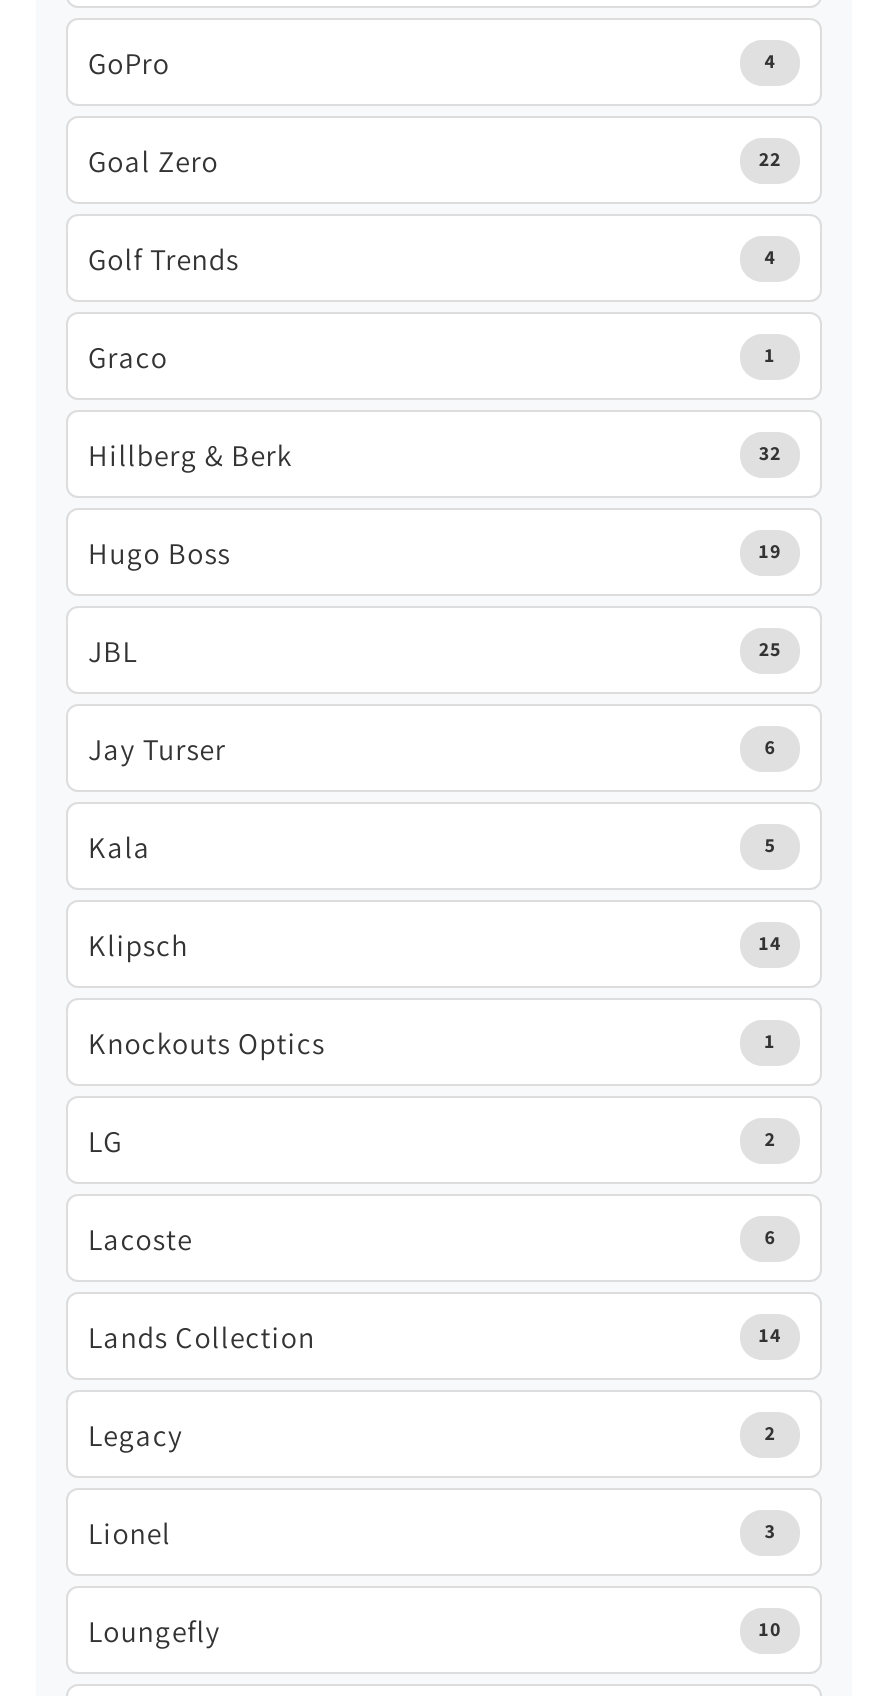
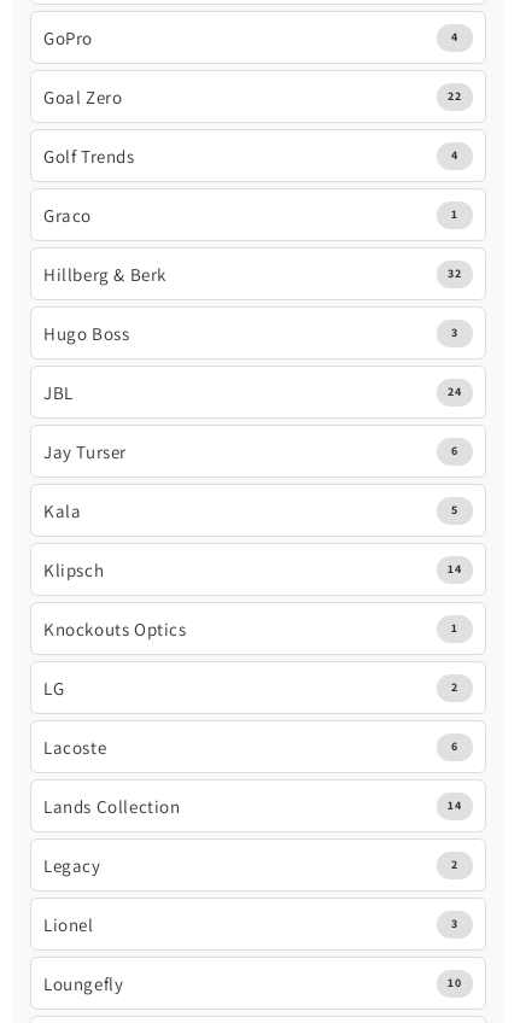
- 19
+ 3

- 25
+ 24
